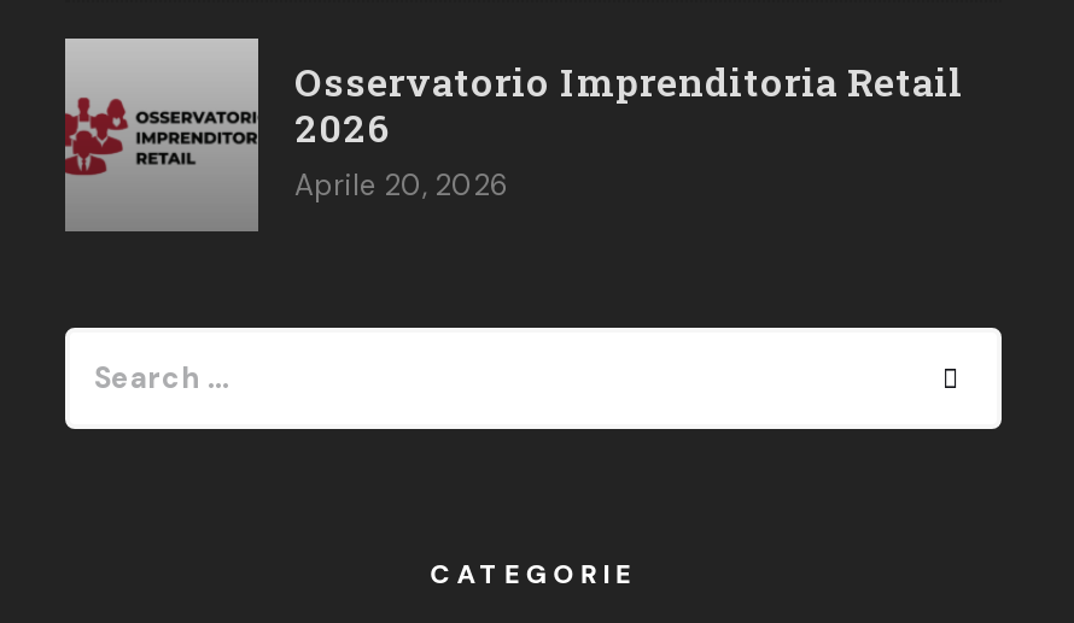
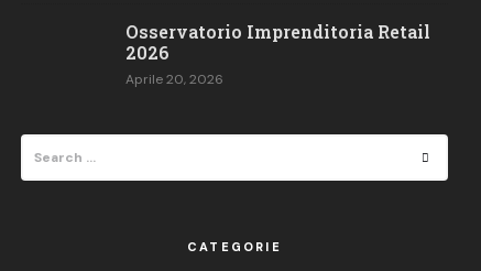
- [image]
